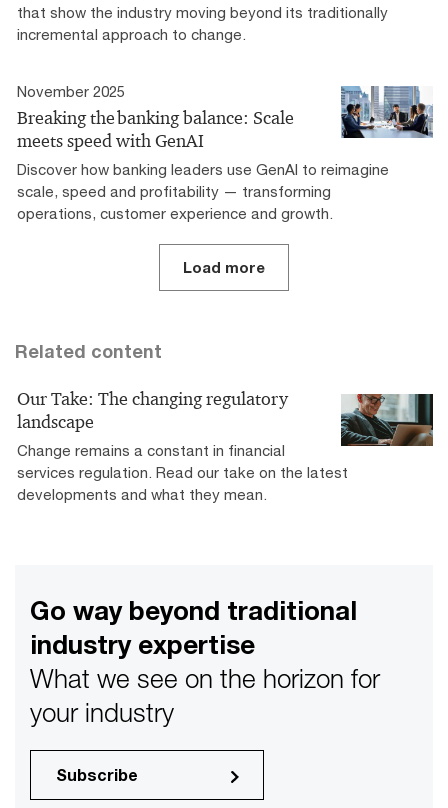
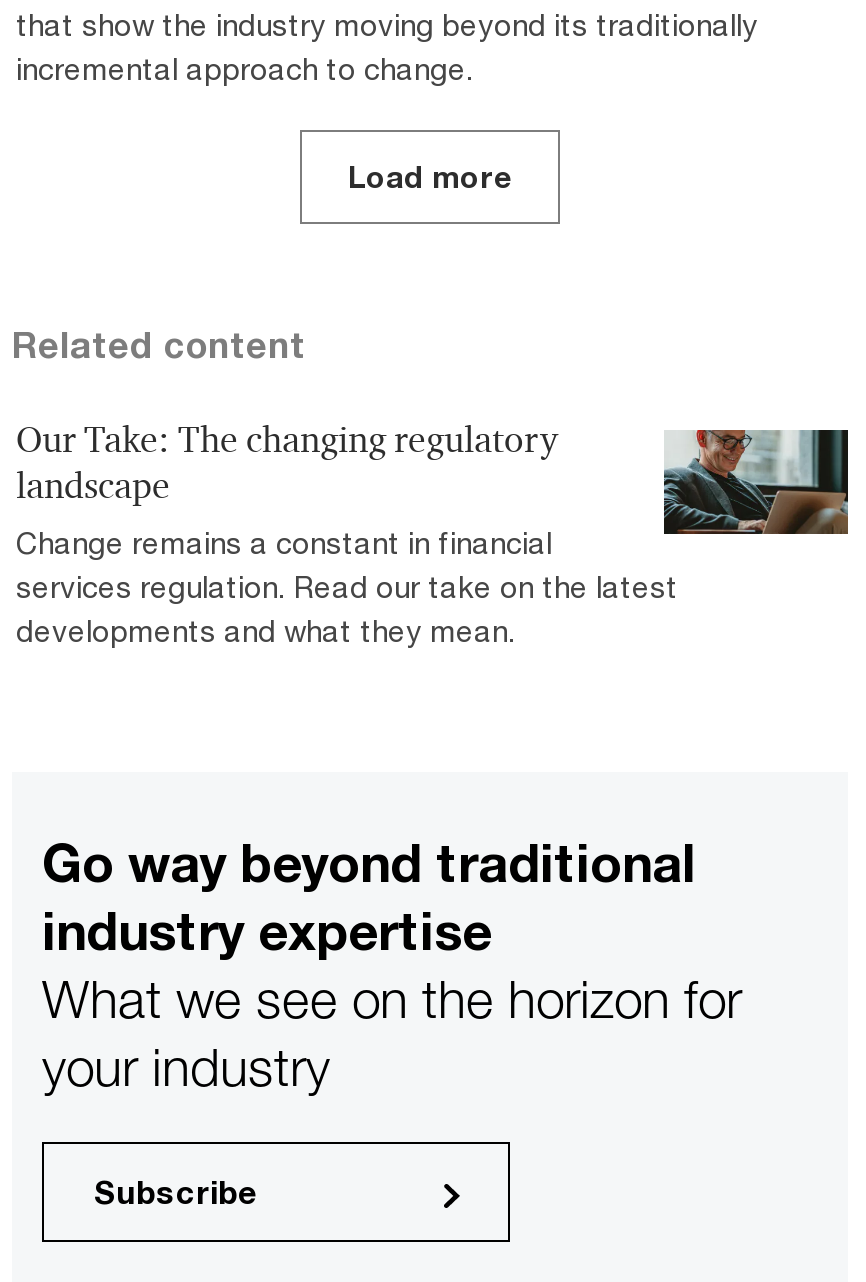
- [image]
- November 2025
- Breaking the banking balance: Scale
- meets speed with GenAI
- Discover how banking leaders use GenAI to reimagine
- scale, speed and profitability — transforming
- operations, customer experience and growth.
